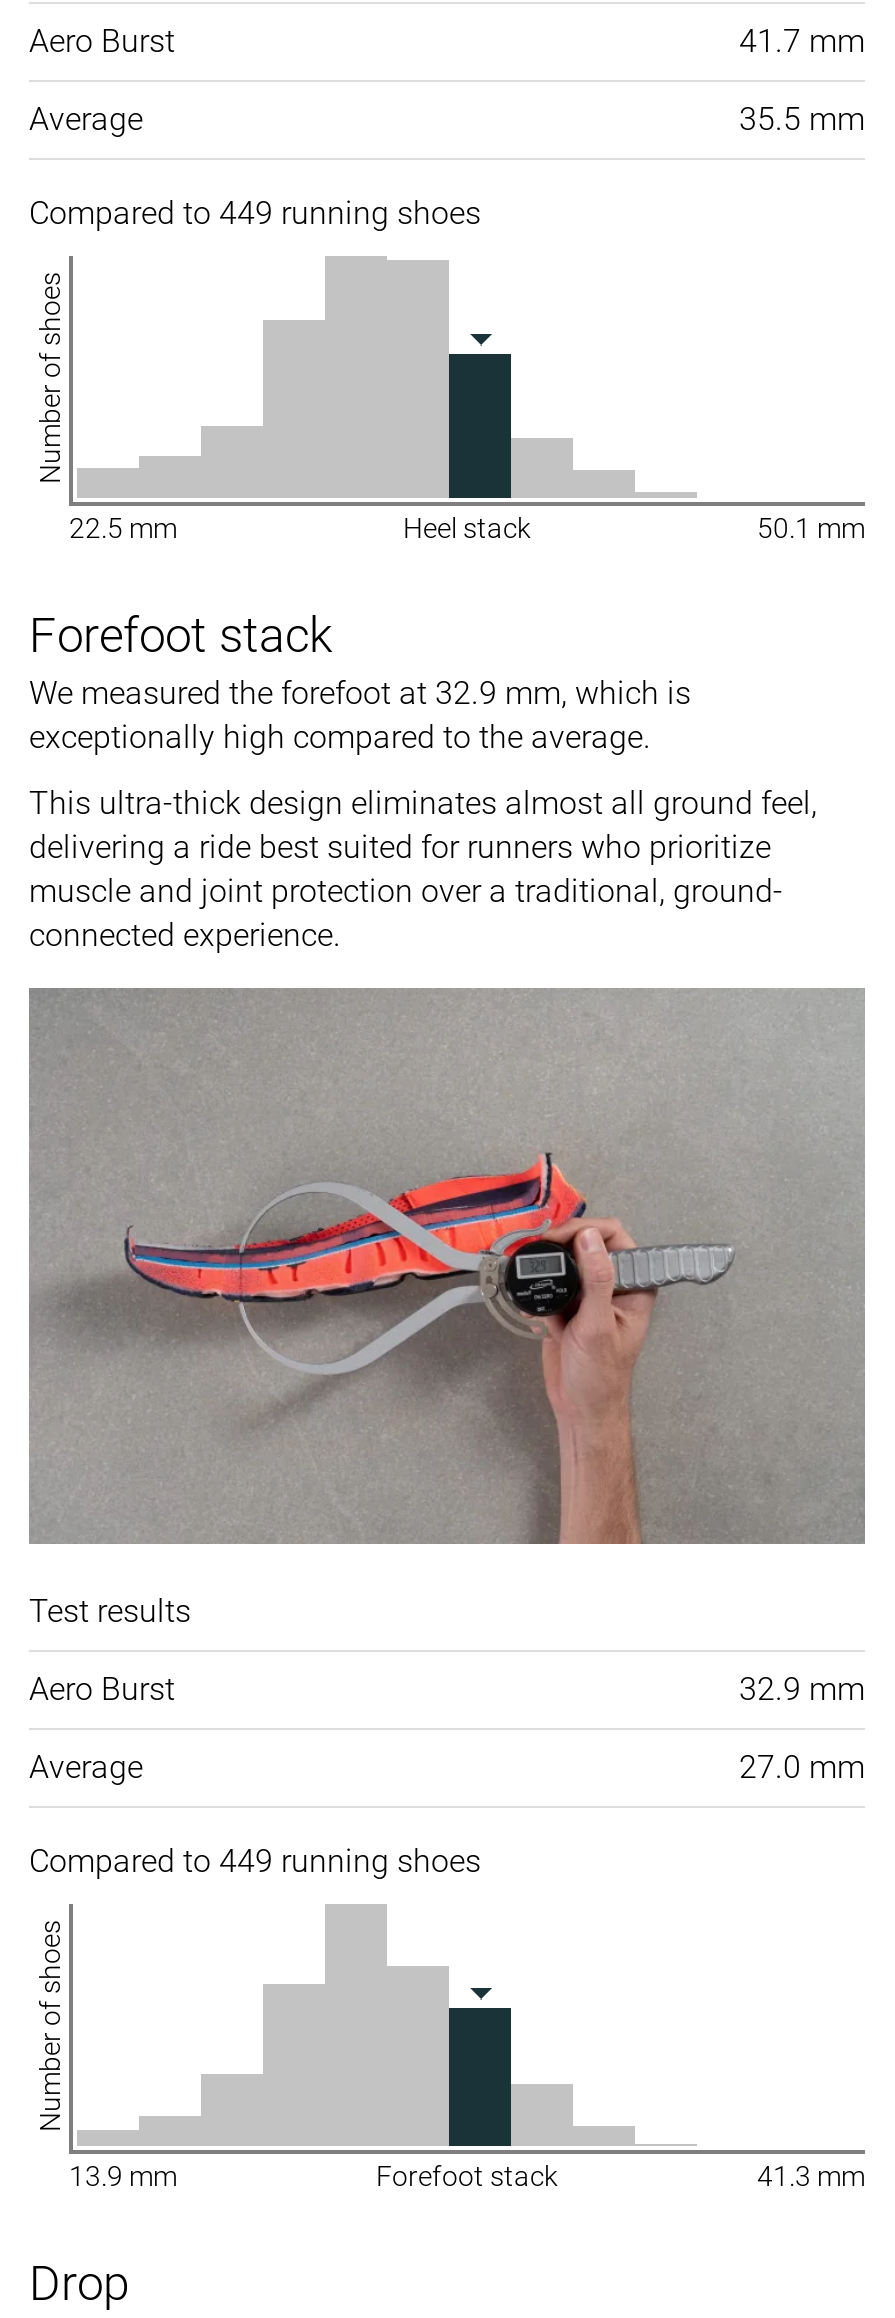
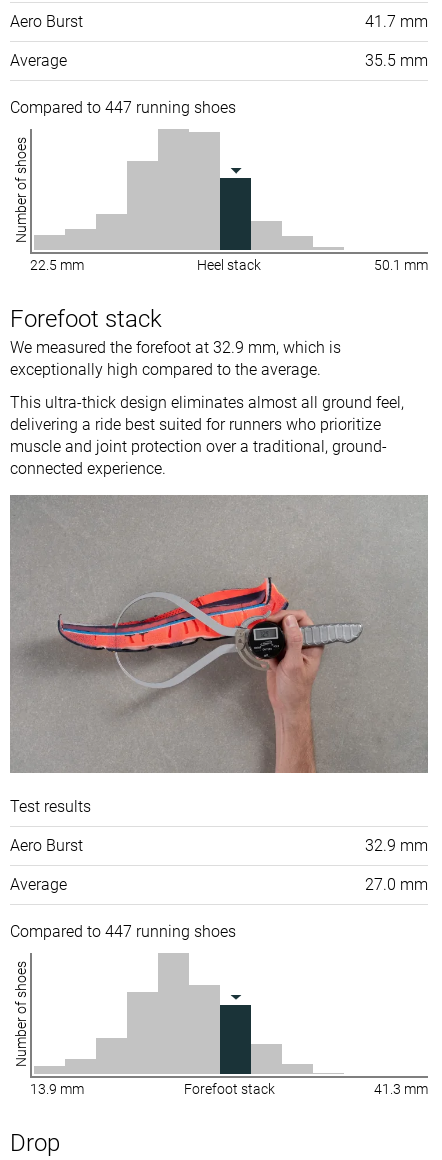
- Compared to 449 running shoes
+ Compared to 447 running shoes

- Compared to 449 running shoes
+ Compared to 447 running shoes
